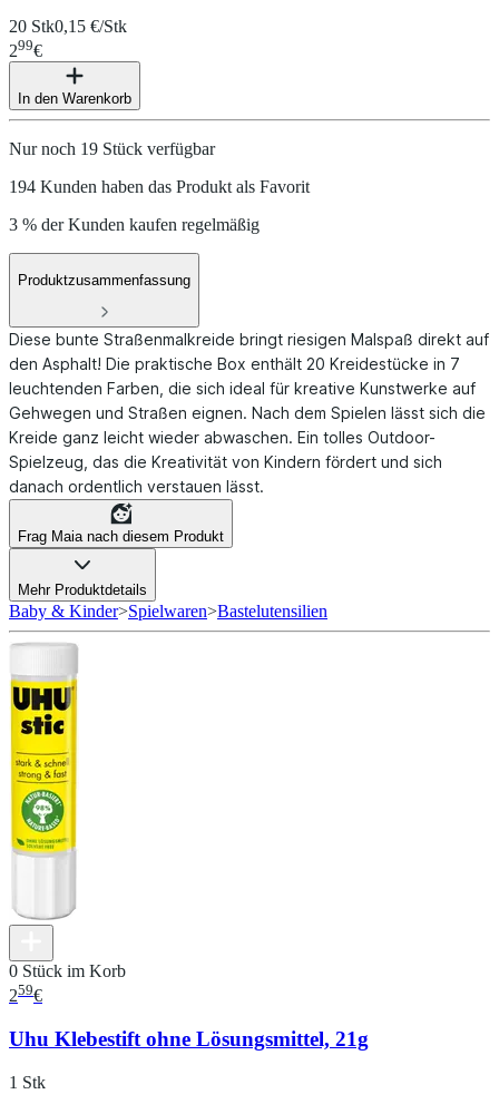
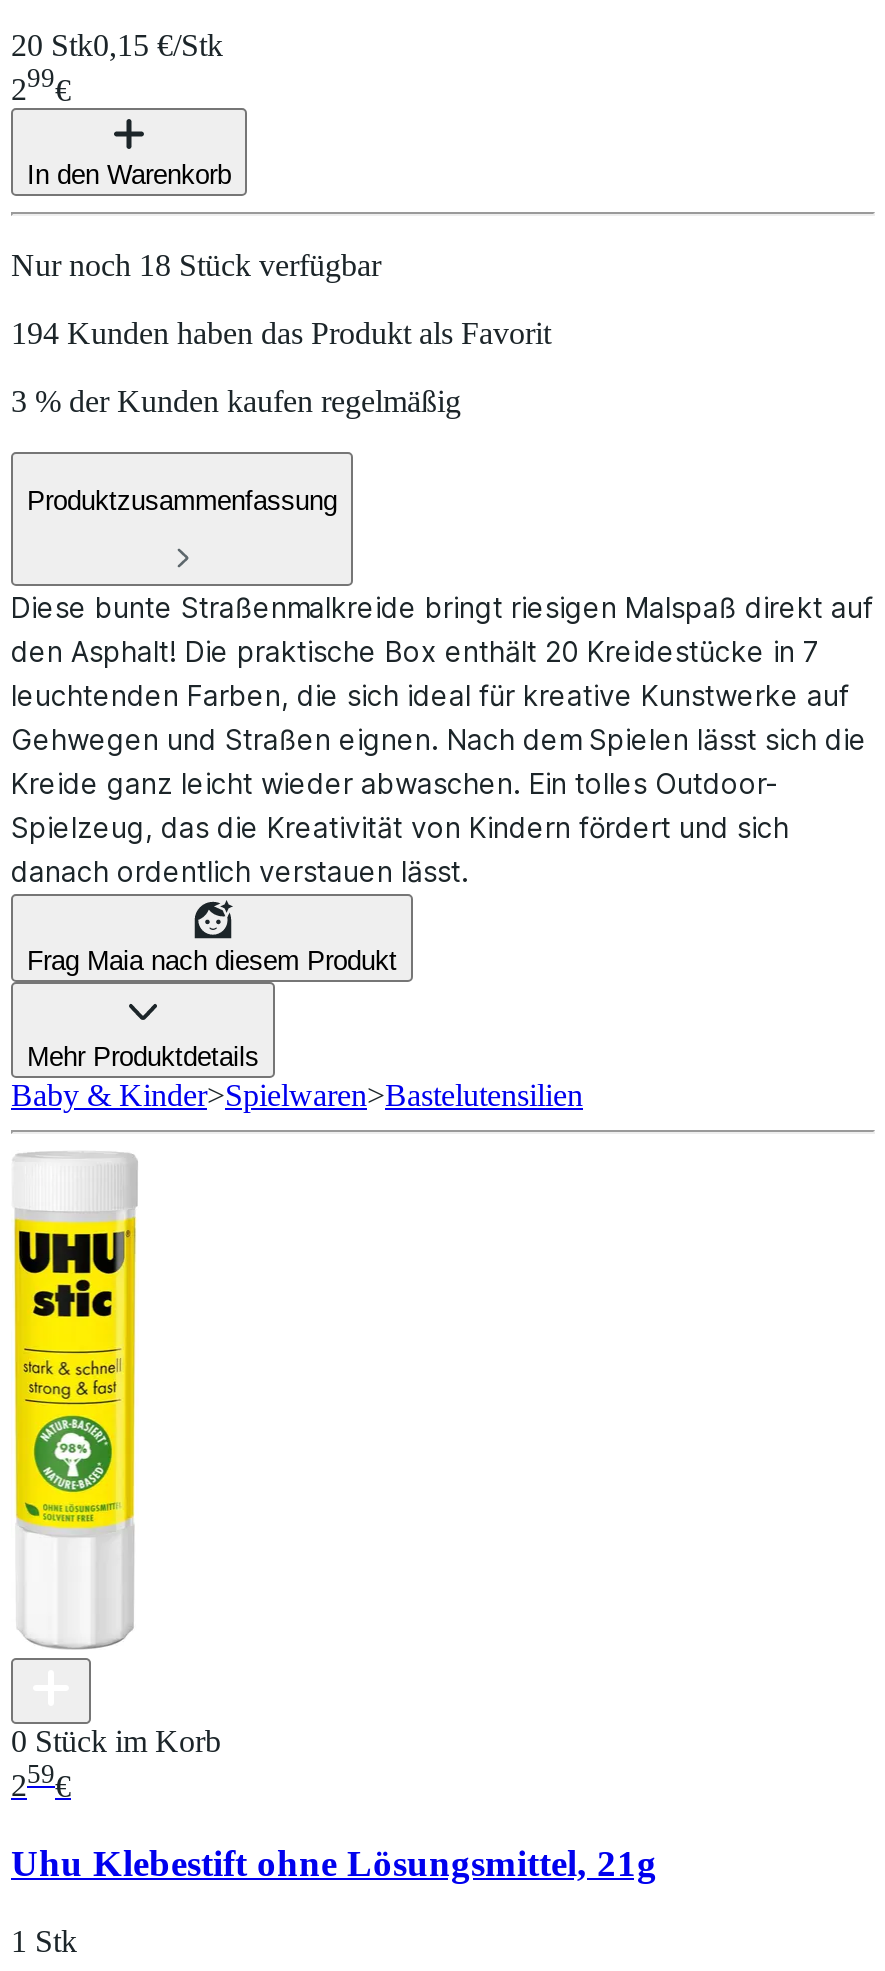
- Nur noch 19 Stück verfügbar
+ Nur noch 18 Stück verfügbar
